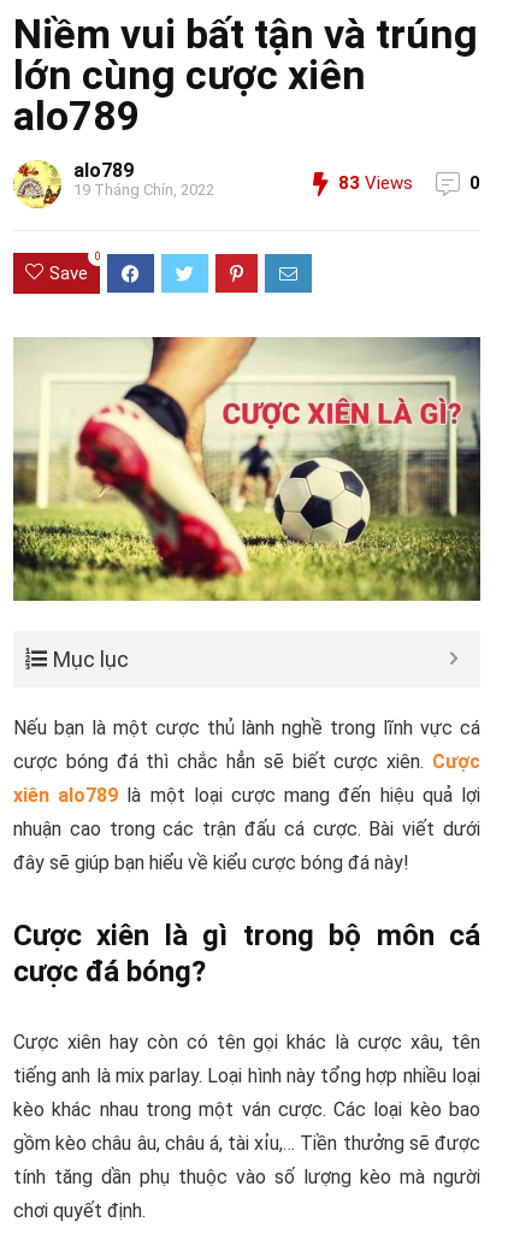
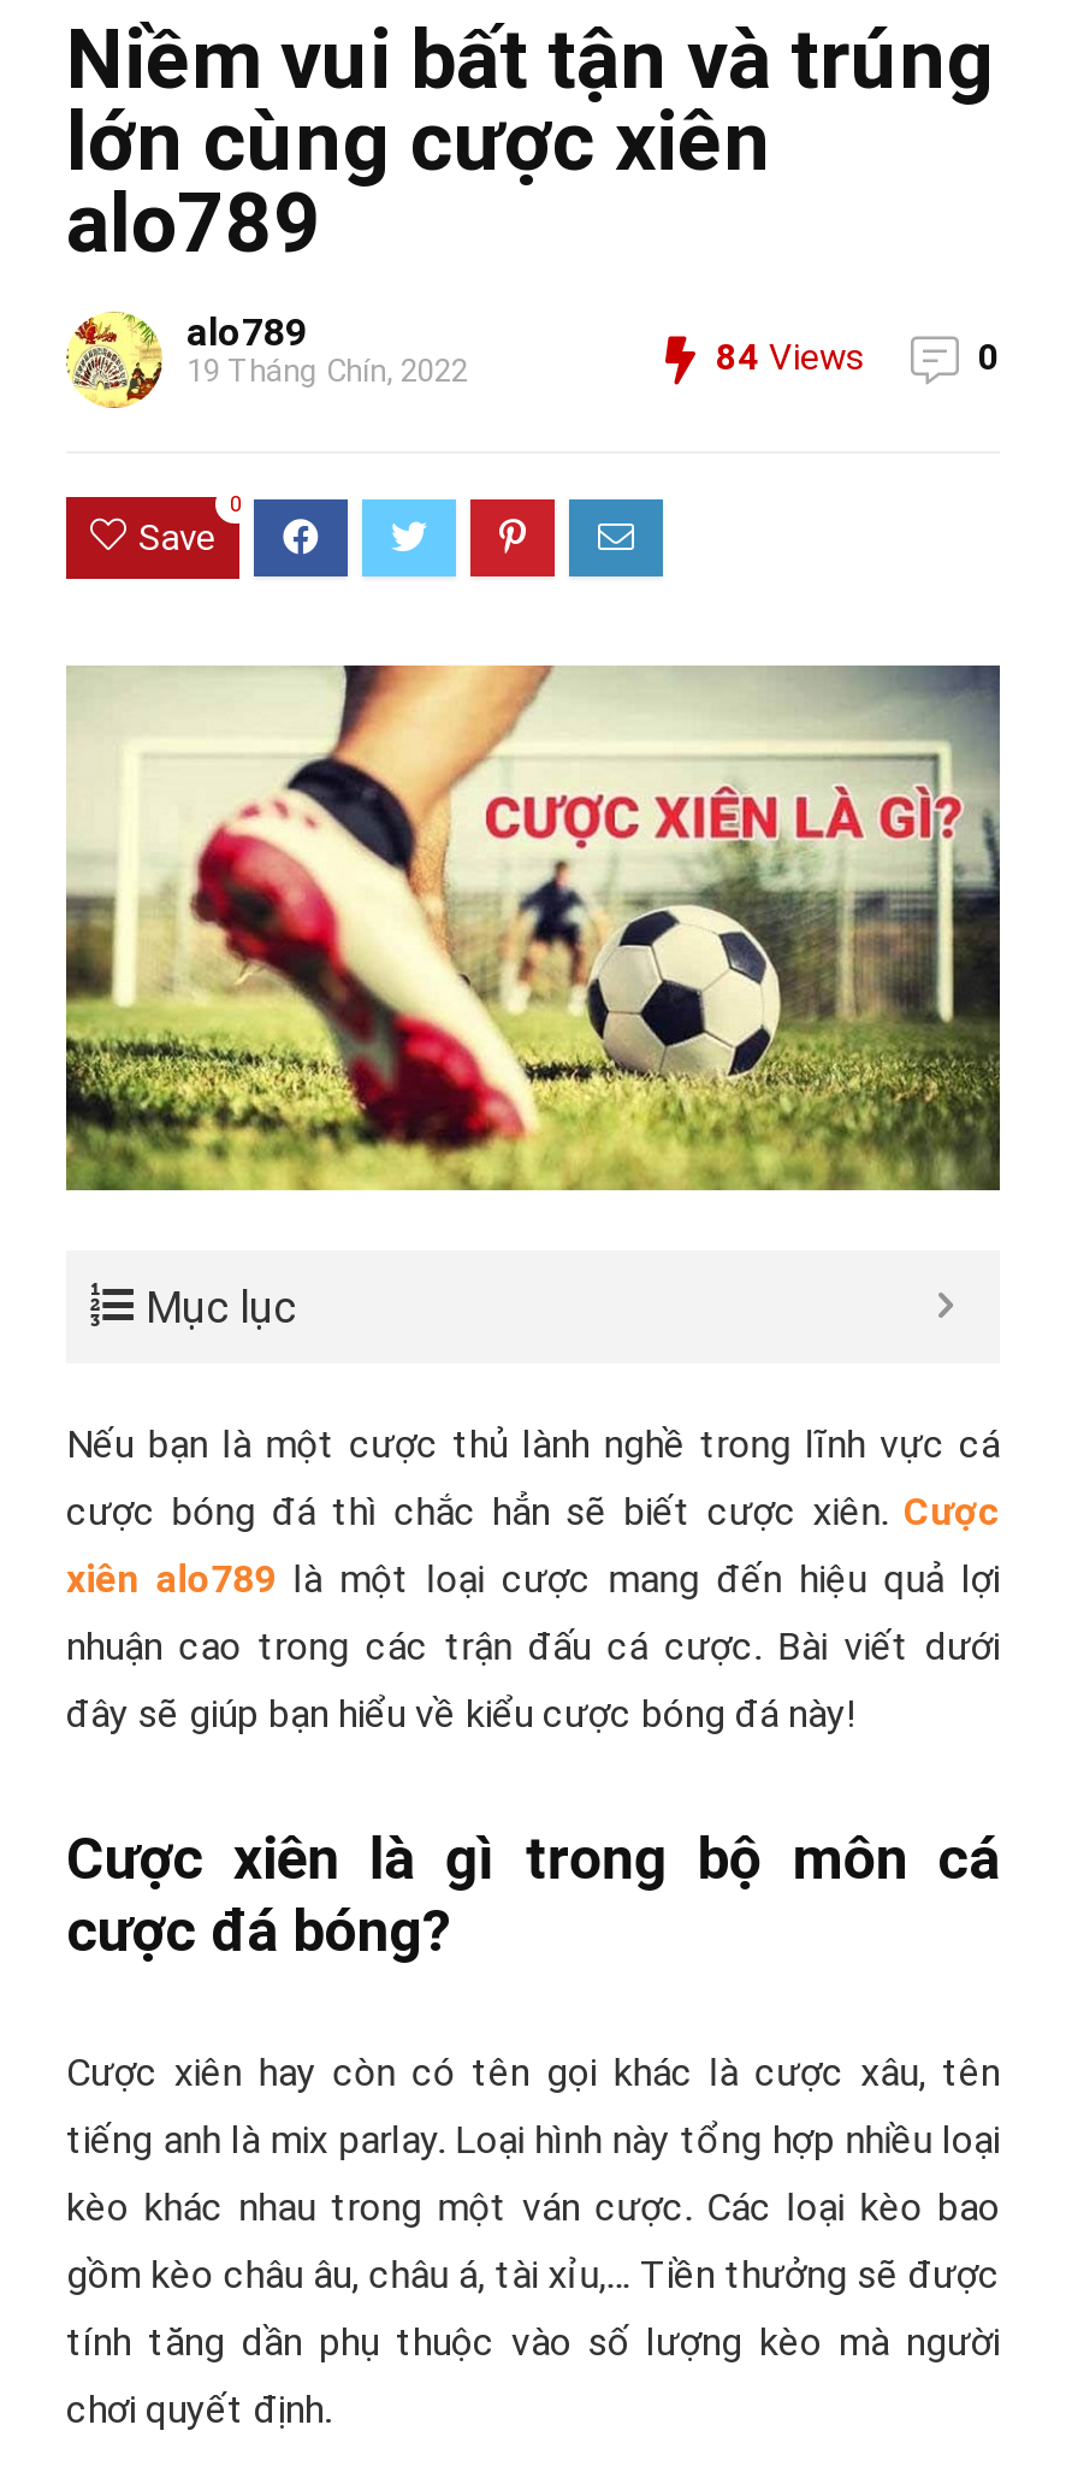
- 83 Views
+ 84 Views
